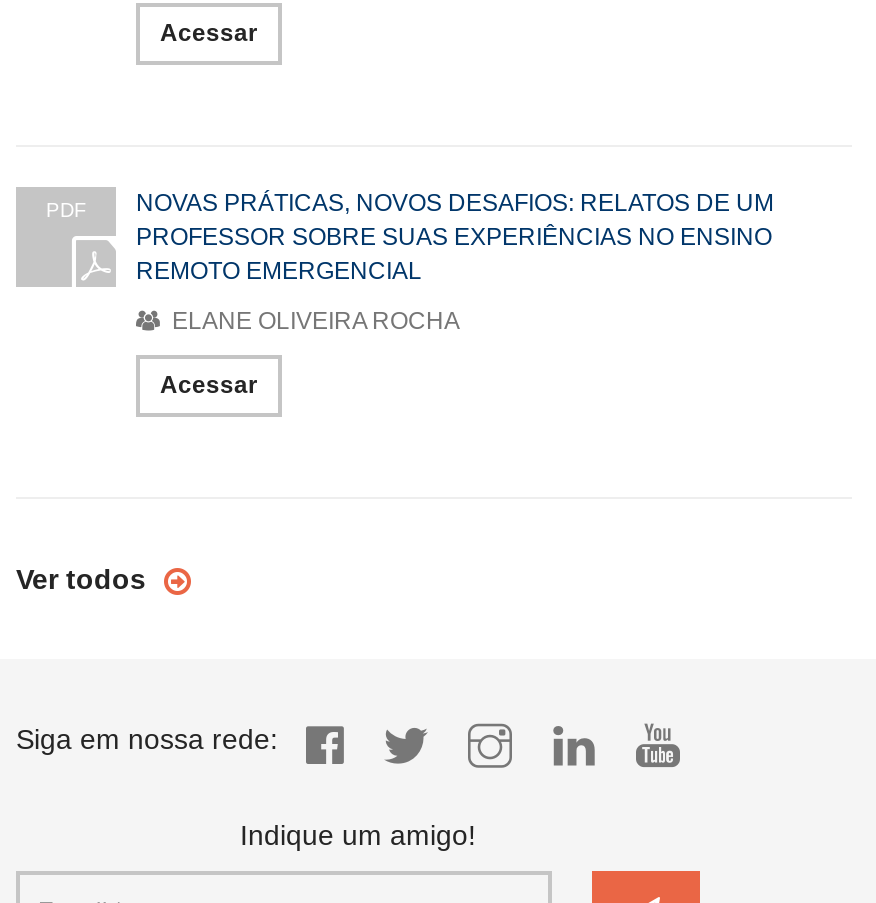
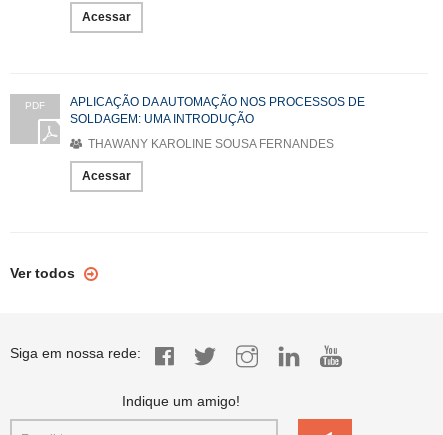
- NOVAS PRÁTICAS, NOVOS DESAFIOS: RELATOS DE UM
- PROFESSOR SOBRE SUAS EXPERIÊNCIAS NO ENSINO
- REMOTO EMERGENCIAL
+ APLICAÇÃO DA AUTOMAÇÃO NOS PROCESSOS DE
+ SOLDAGEM: UMA INTRODUÇÃO

- ELANE OLIVEIRA ROCHA
+ THAWANY KAROLINE SOUSA FERNANDES
